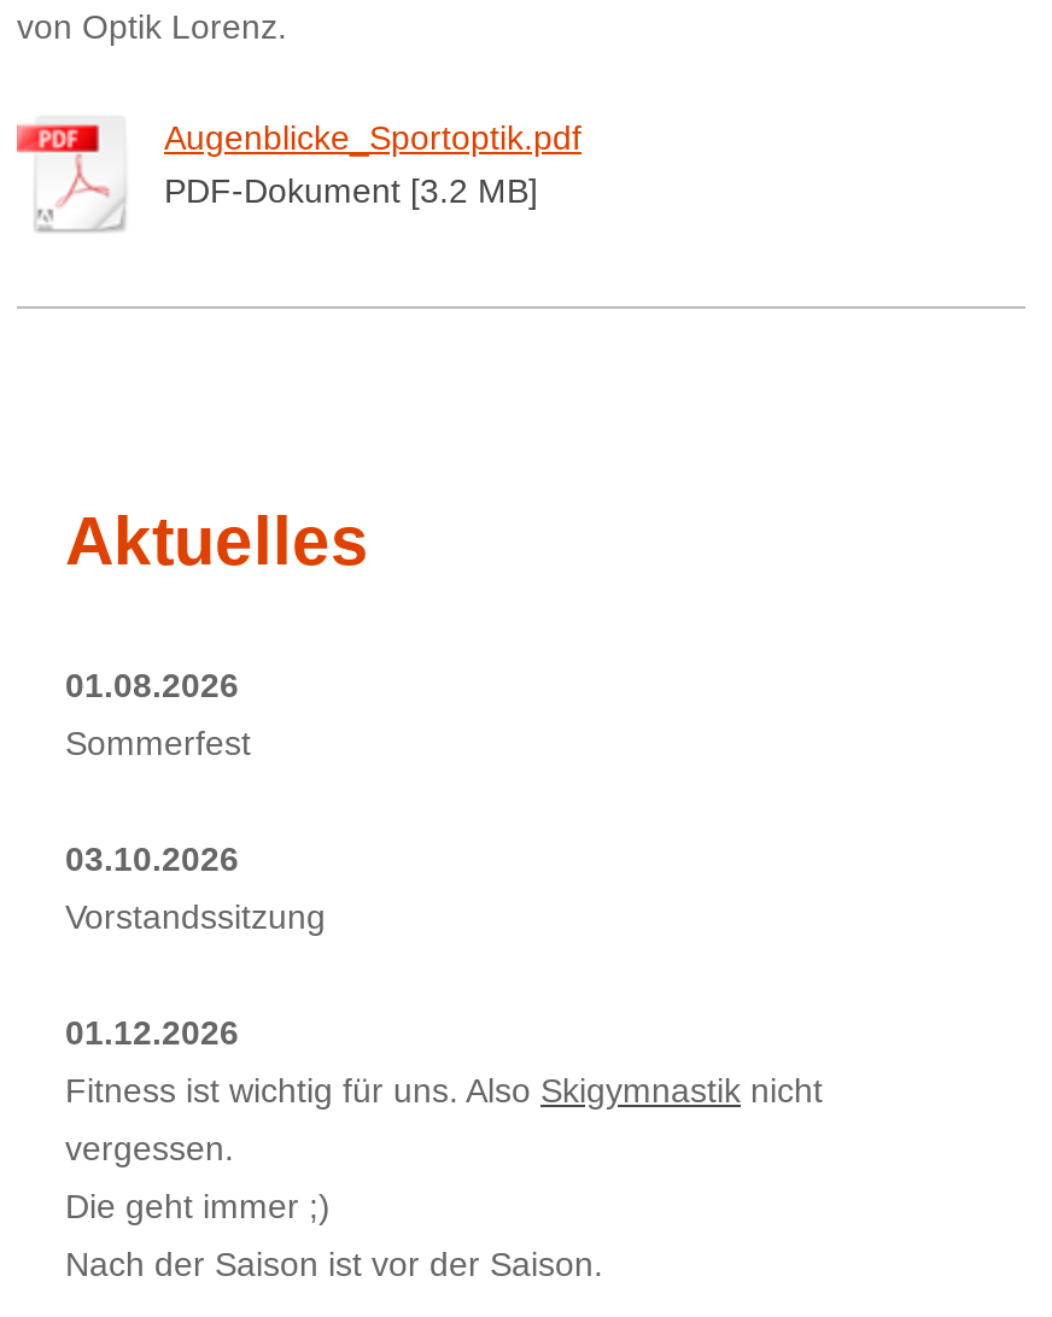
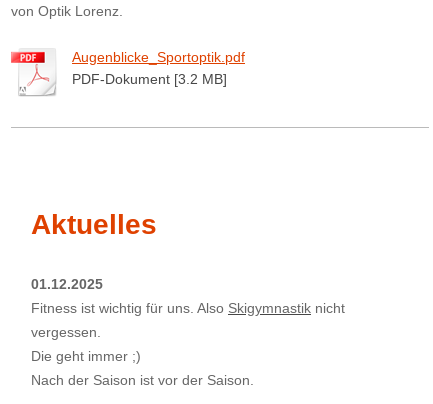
- 01.08.2026
- Sommerfest
- 03.10.2026
- Vorstandssitzung
- 01.12.2026
+ 01.12.2025
